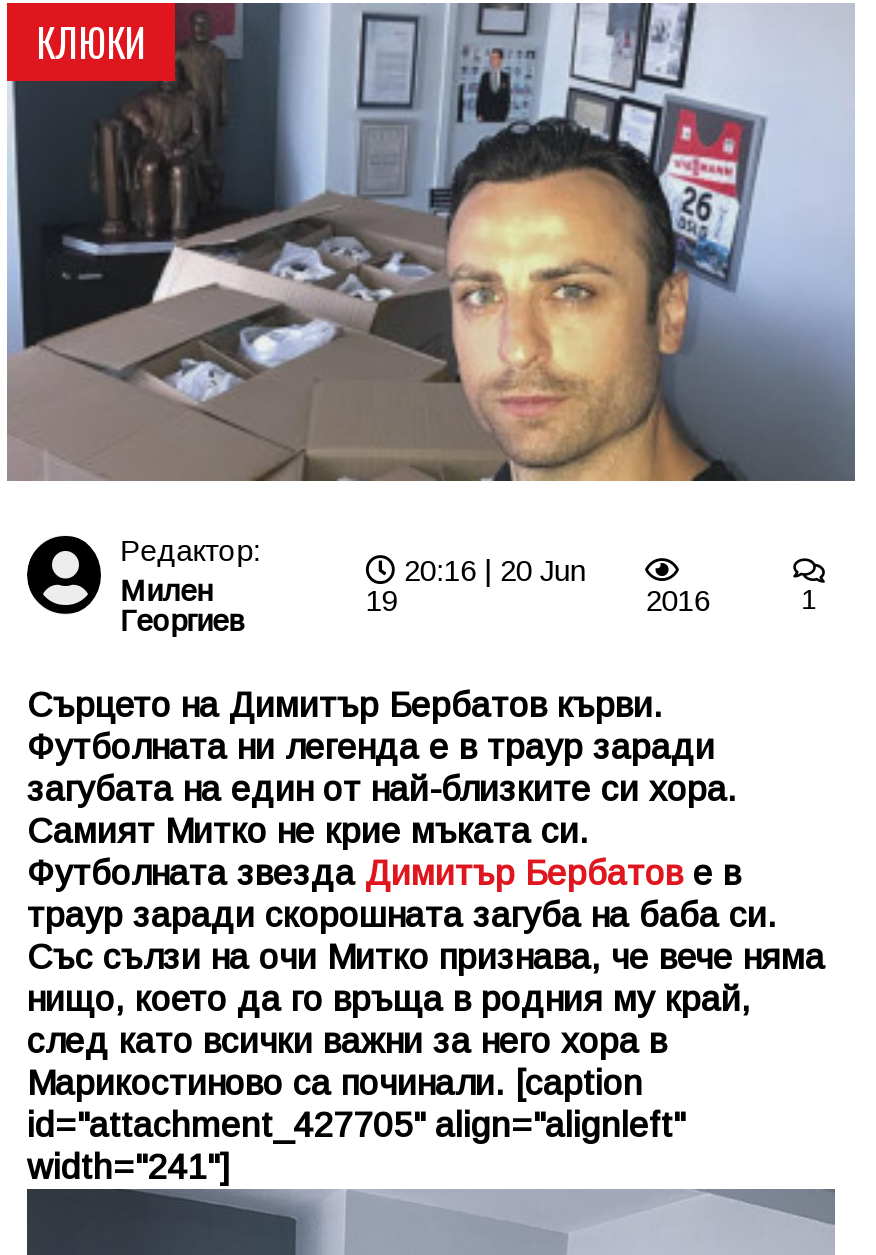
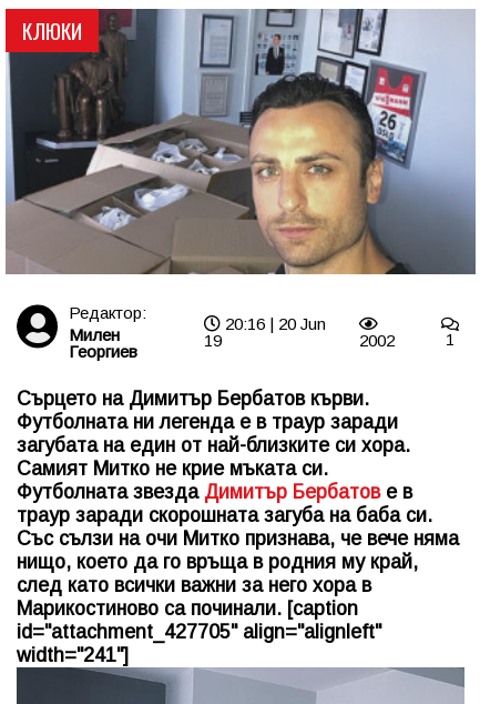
- 2016
+ 2002
